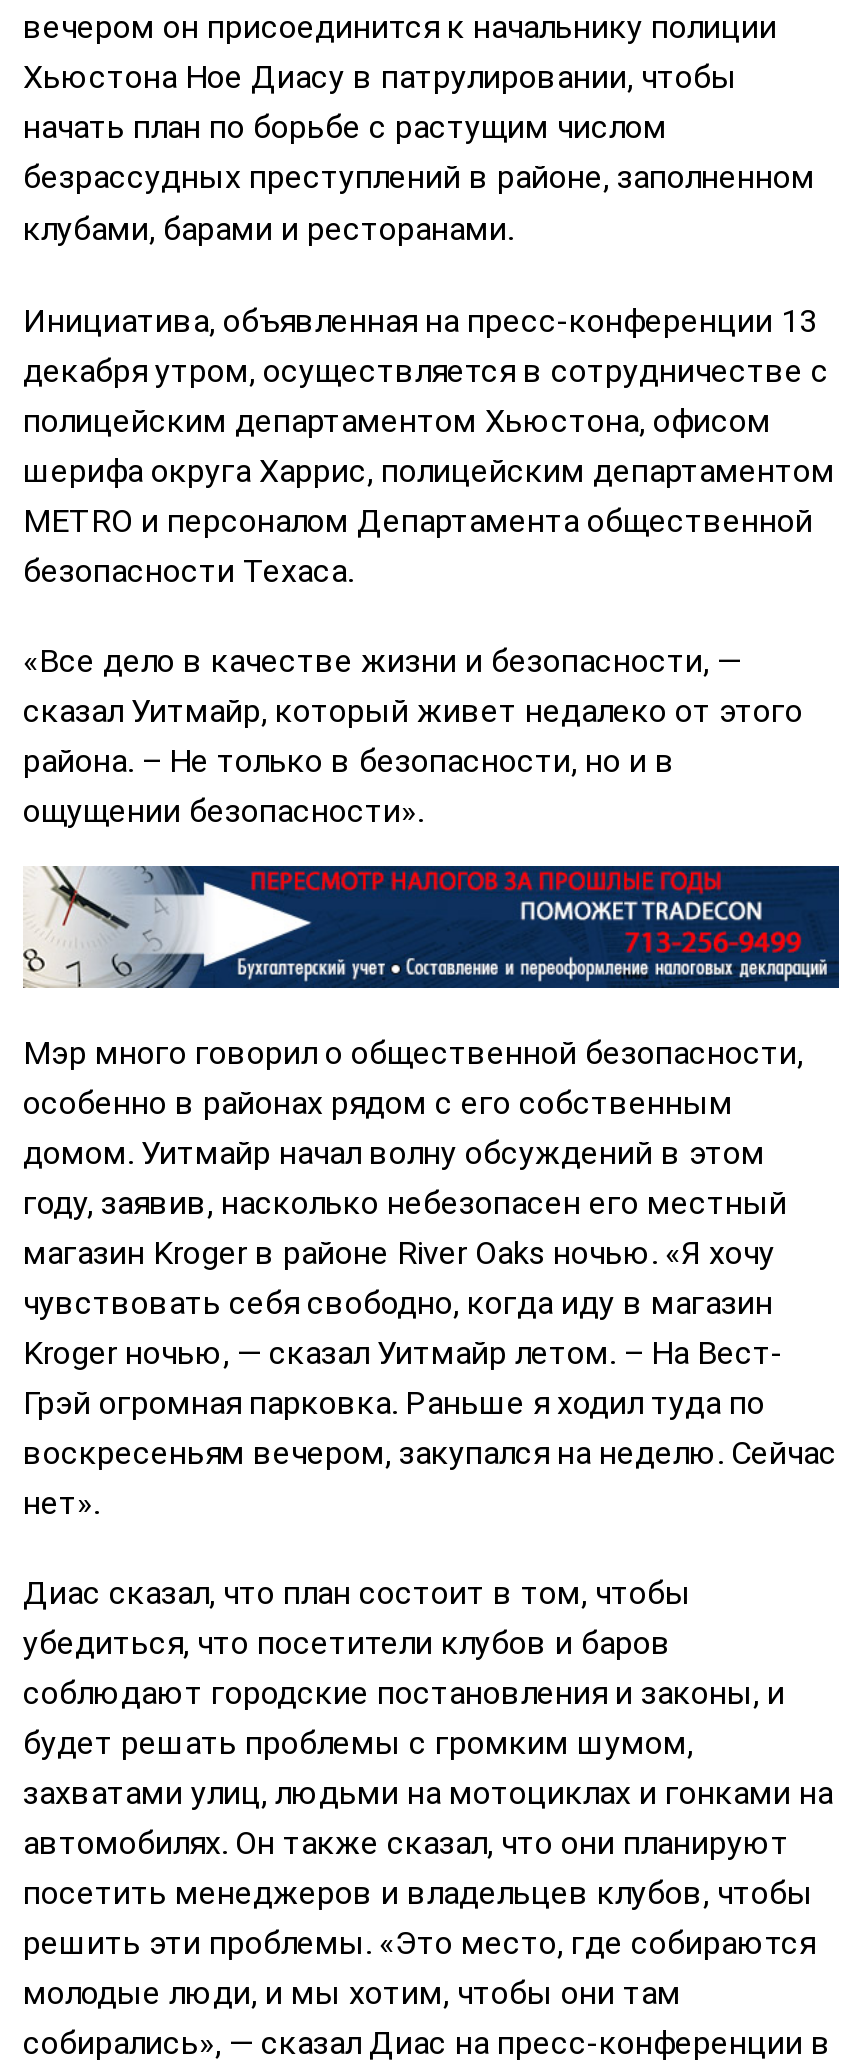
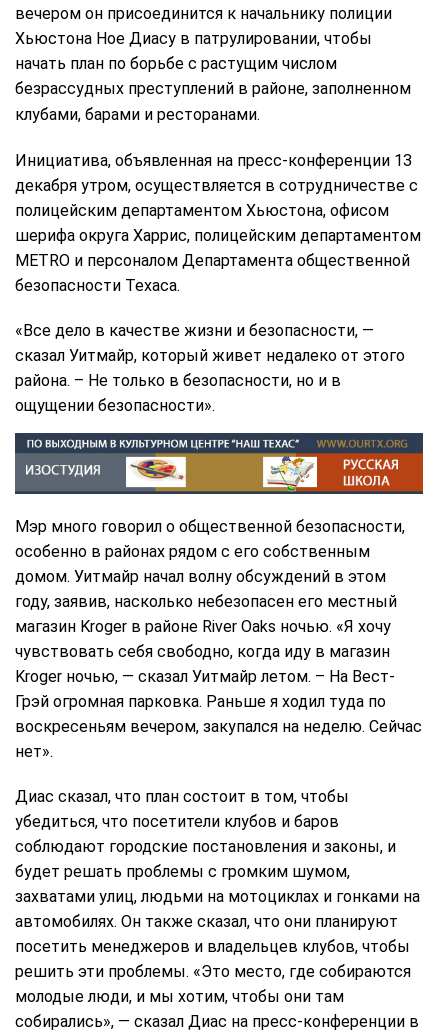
- [image]
+ [image]
